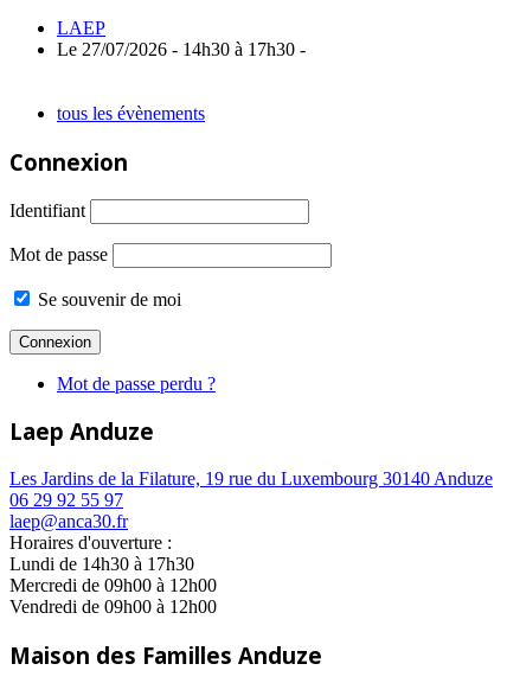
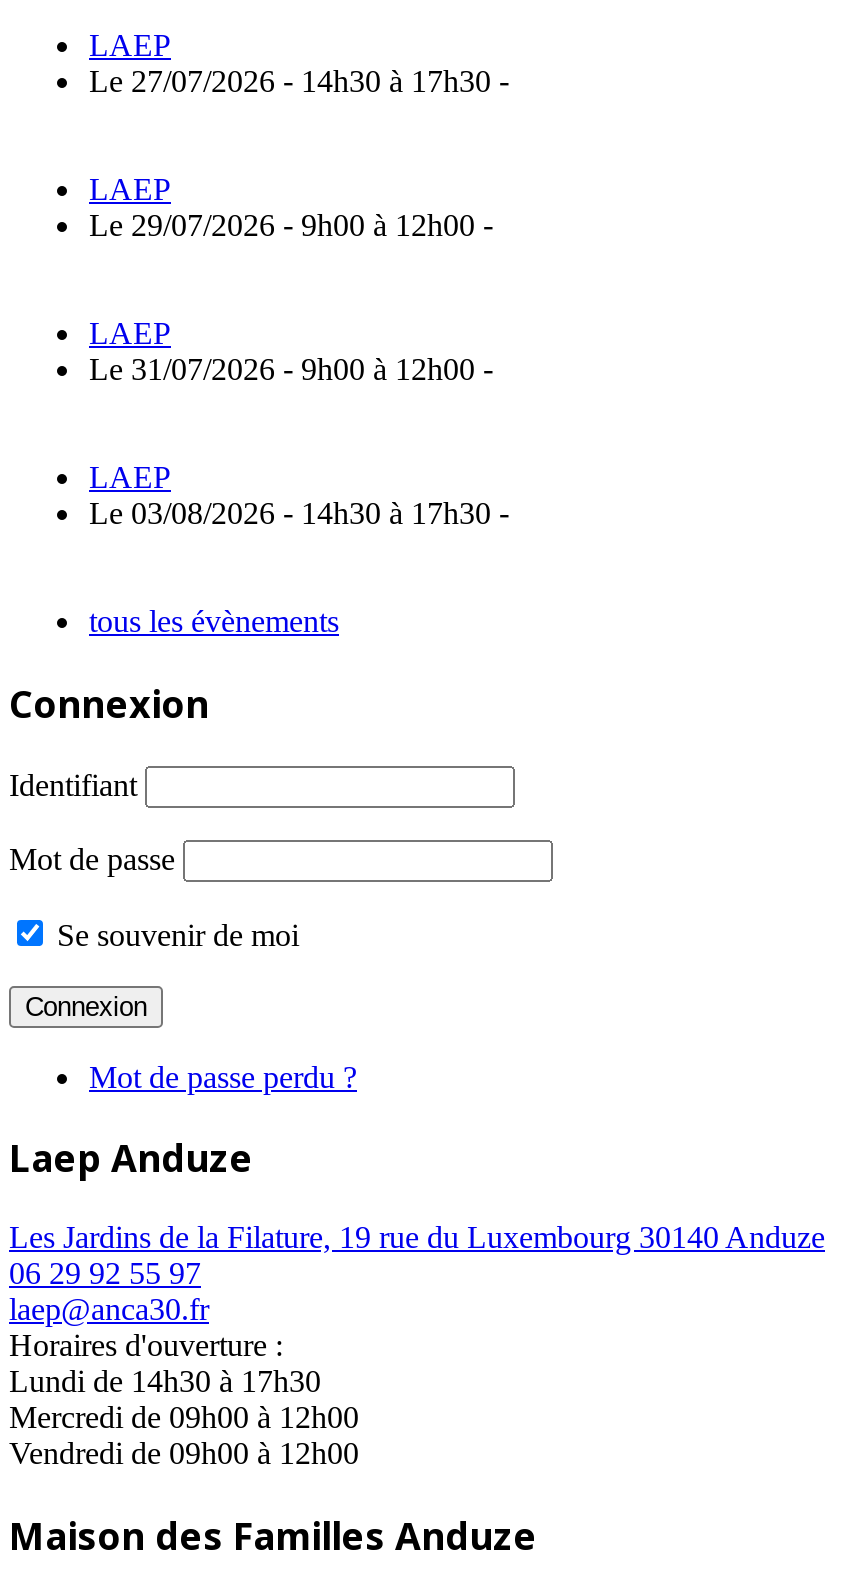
+ LAEP
+ Le 29/07/2026 - 9h00 à 12h00 -
+ LAEP
+ Le 31/07/2026 - 9h00 à 12h00 -
+ LAEP
+ Le 03/08/2026 - 14h30 à 17h30 -
